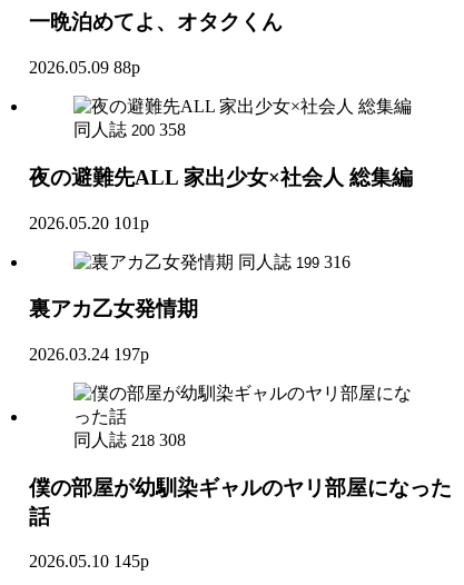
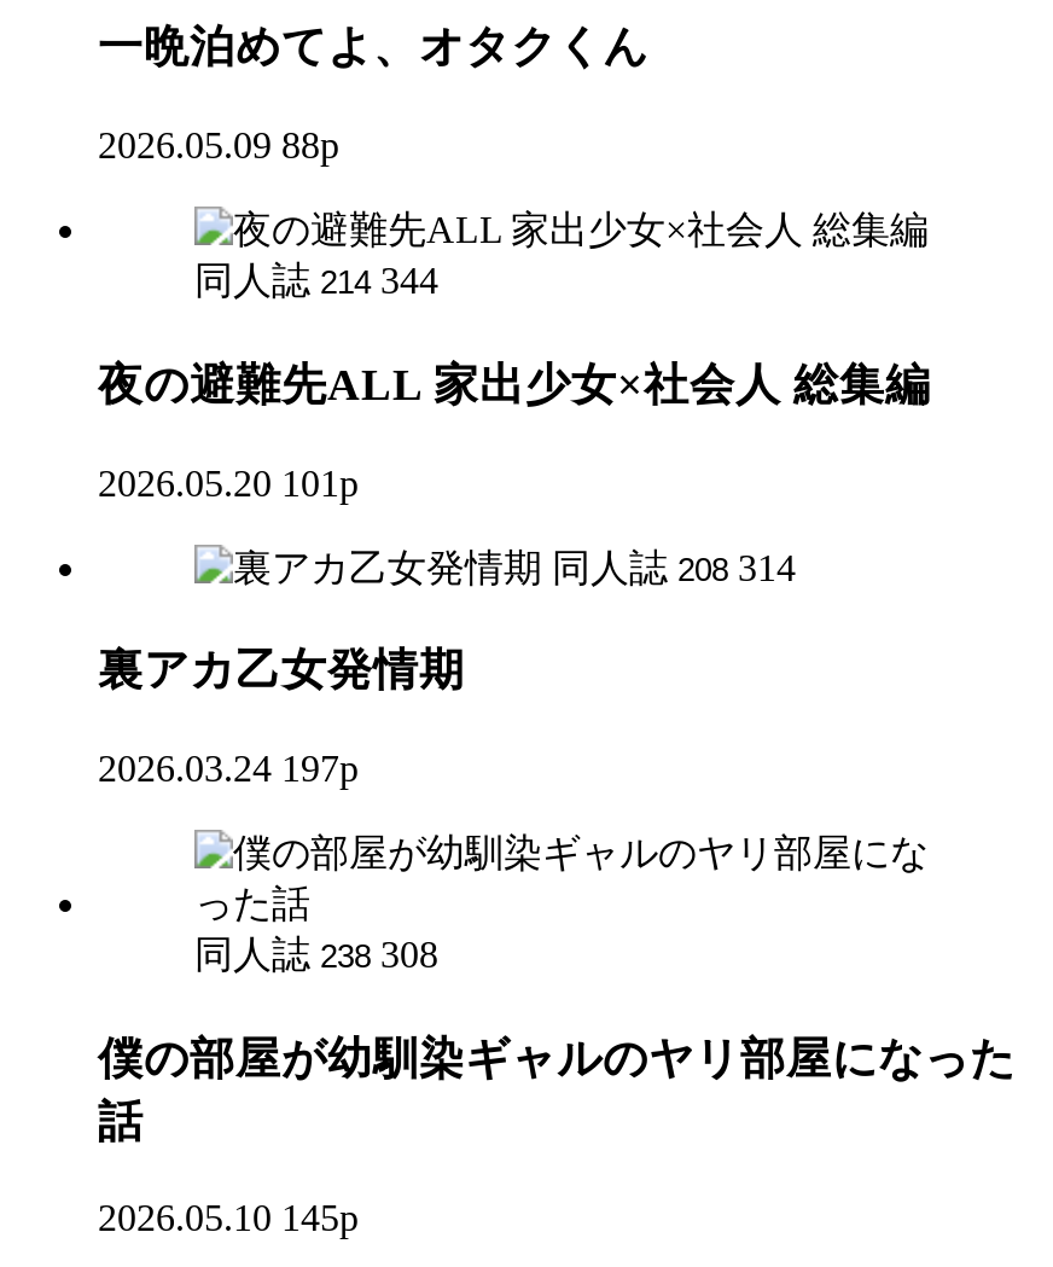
- 同人誌 200 358
+ 同人誌 214 344

- 同人誌 199 316
+ 同人誌 208 314

- 同人誌 218 308
+ 同人誌 238 308
